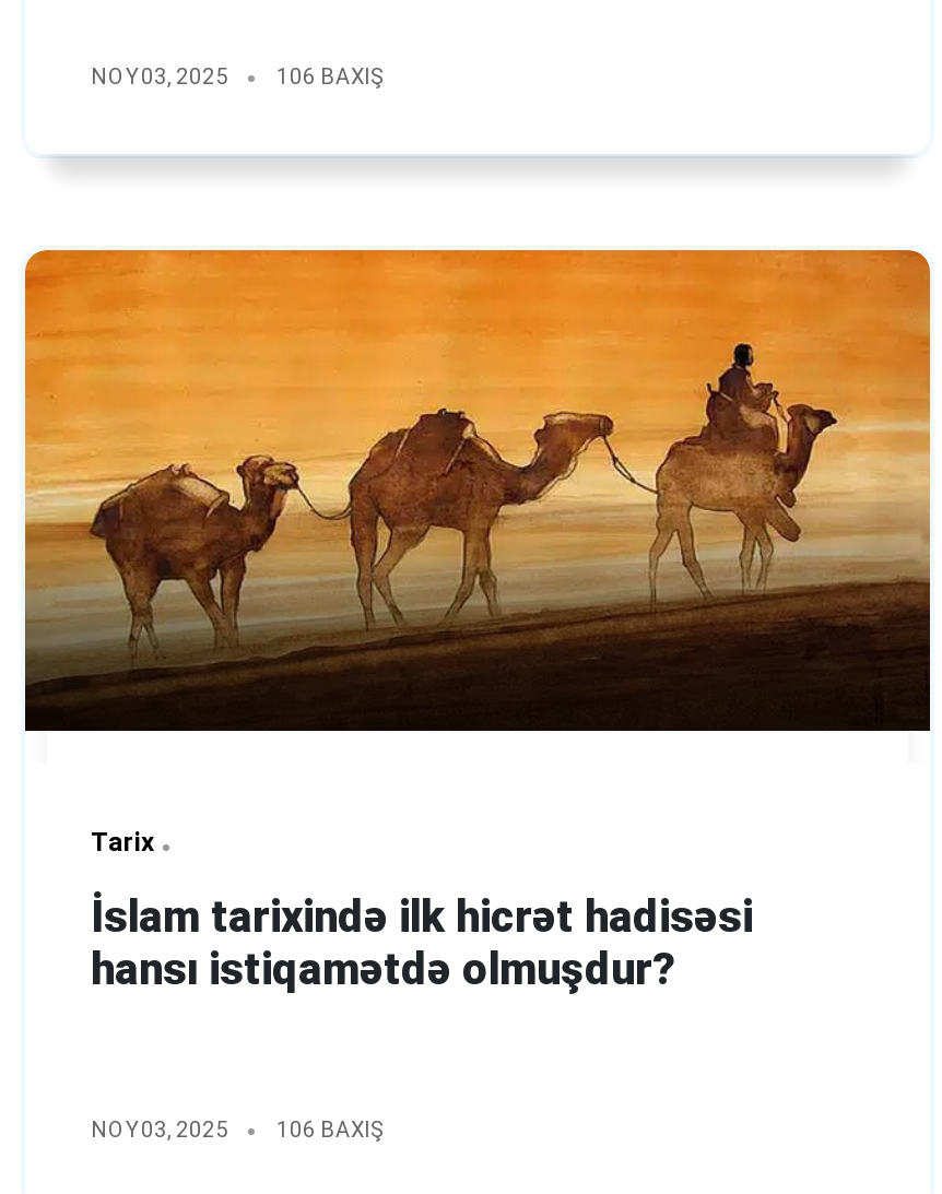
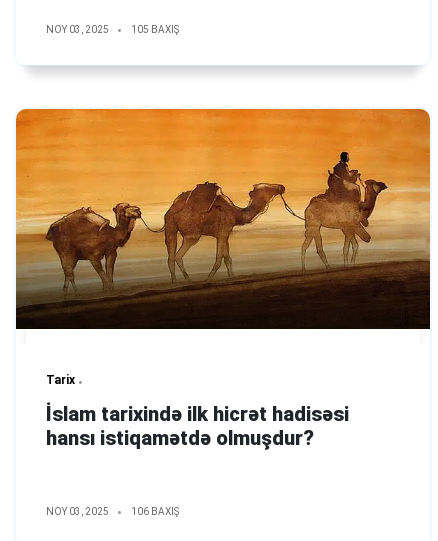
- NOY 03, 2025 106 BAXIŞ
+ NOY 03, 2025 105 BAXIŞ
